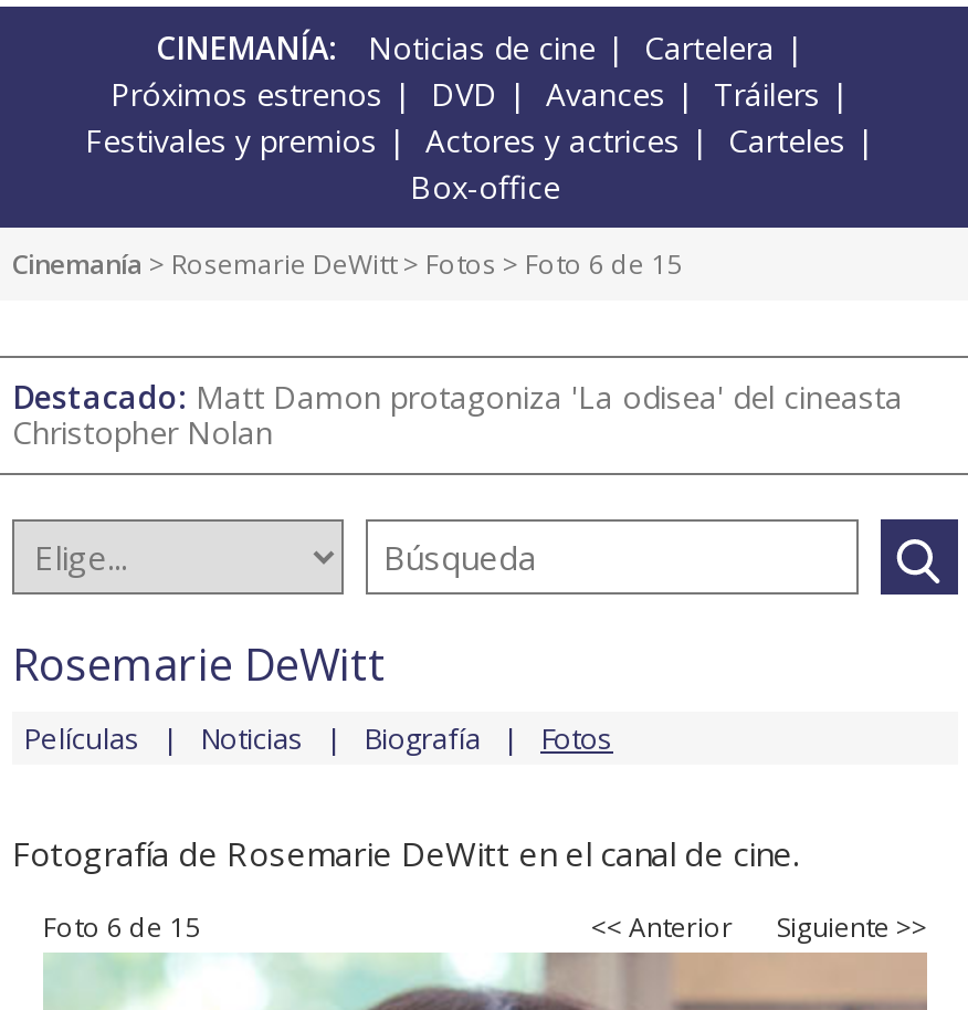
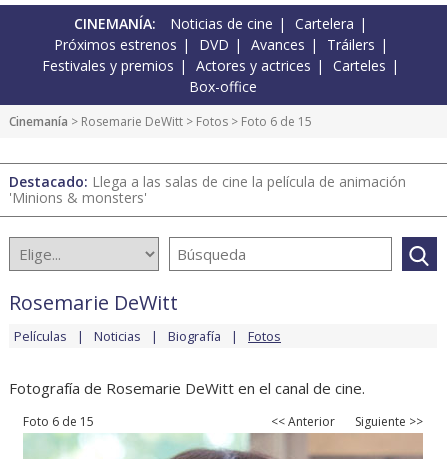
- Destacado: Matt Damon protagoniza 'La odisea' del cineasta
- Christopher Nolan
+ Destacado: Llega a las salas de cine la película de animación
+ 'Minions & monsters'
